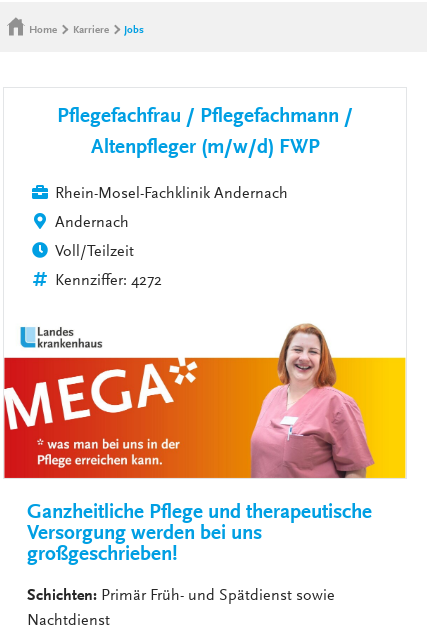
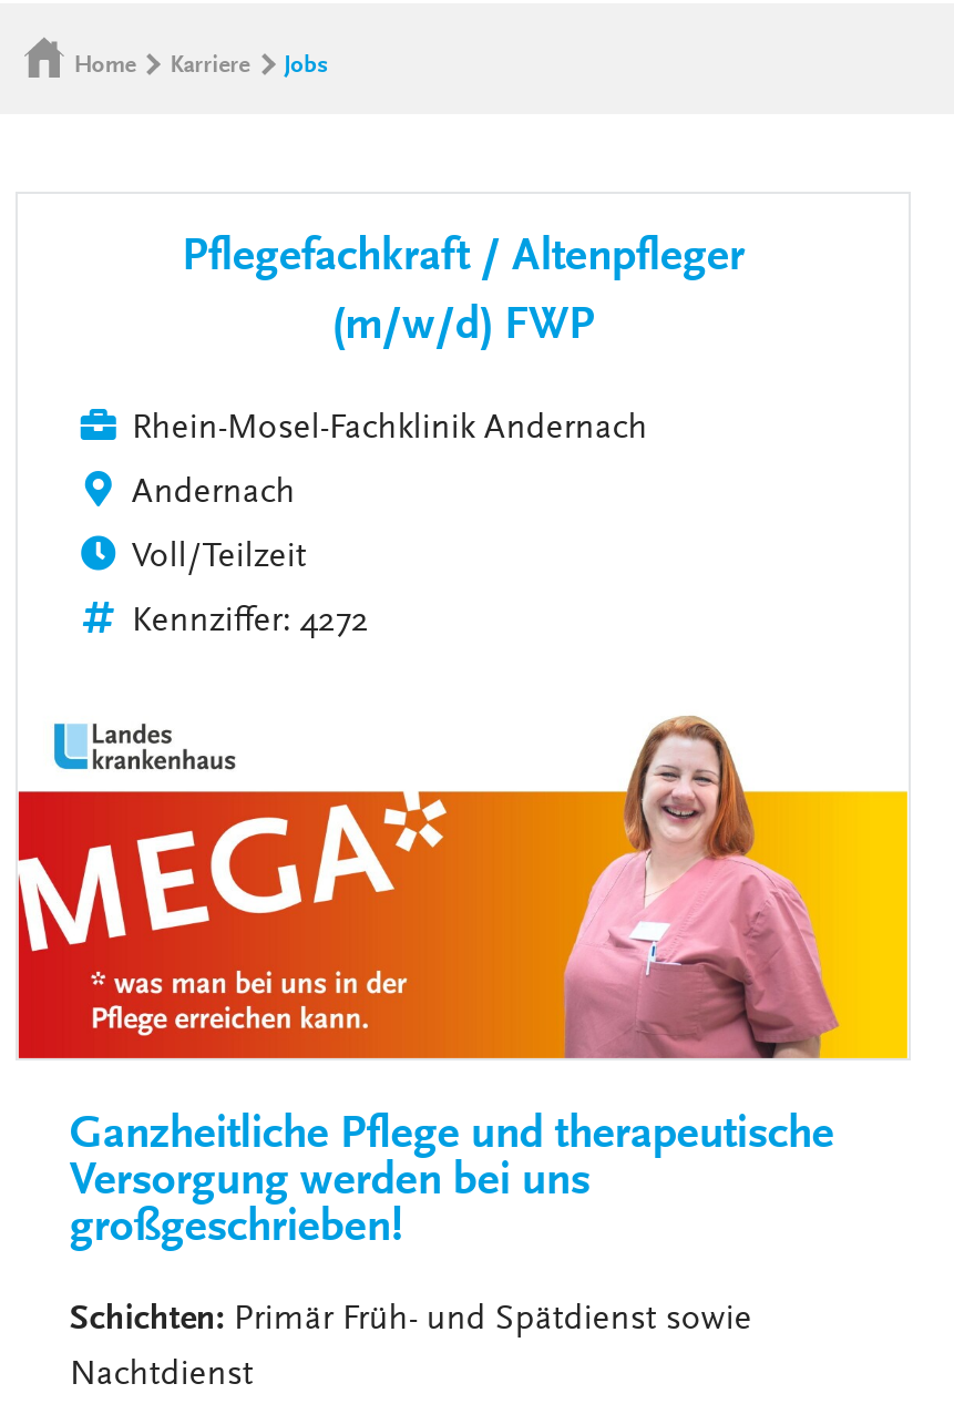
- Pflegefachfrau / Pflegefachmann /
+ Pflegefachkraft / Altenpfleger

- Altenpfleger (m/w/d) FWP
+ (m/w/d) FWP
